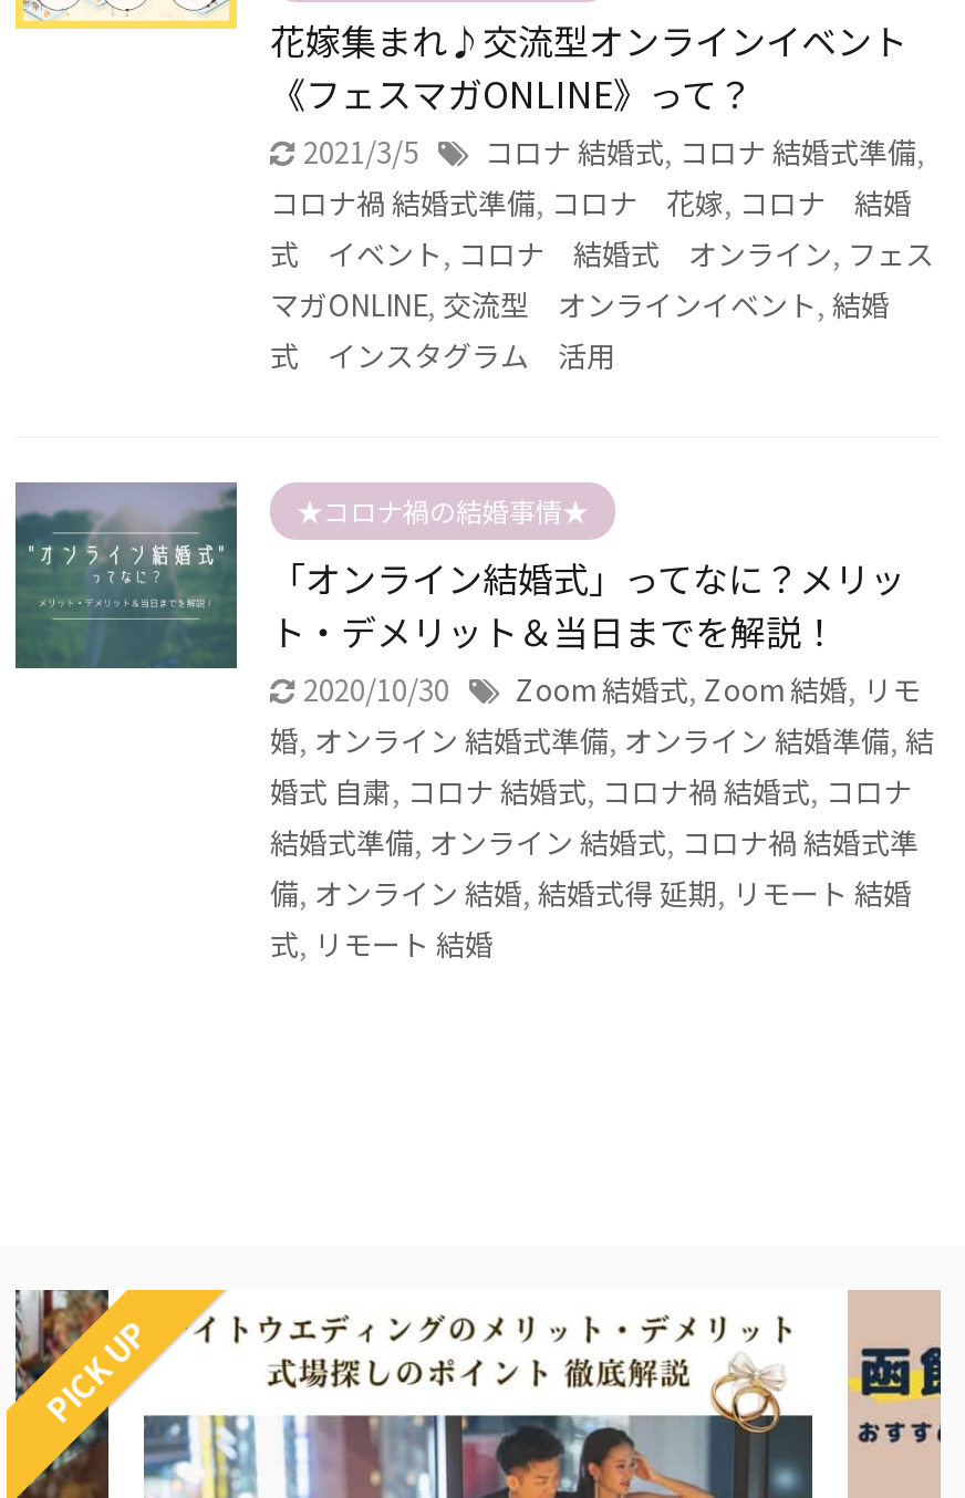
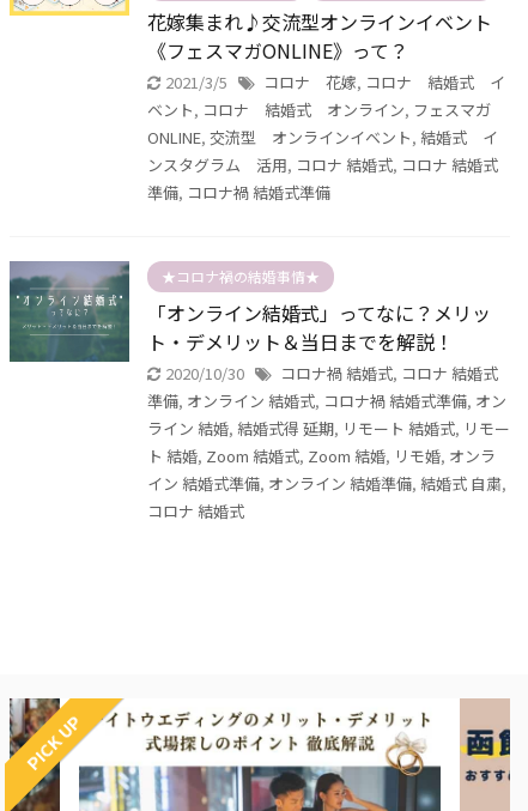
- コロナ 結婚式,コロナ 結婚式準備,
- コロナ禍 結婚式準備,コロナ 花嫁,コロナ 結婚
- 式 イベント,コロナ 結婚式 オンライン,フェス
- マガONLINE,交流型 オンラインイベント,結婚
- 式 インスタグラム 活用
+ コロナ 花嫁,コロナ 結婚式 イ
+ ベント,コロナ 結婚式 オンライン,フェスマガ
+ ONLINE,交流型 オンラインイベント,結婚式 イ
+ ンスタグラム 活用,コロナ 結婚式,コロナ 結婚式
+ 準備,コロナ禍 結婚式準備

- Zoom 結婚式, Zoom 結婚,リモ
- 婚,オンライン 結婚式準備,オンライン 結婚準備,結
- 婚式 自粛,コロナ 結婚式,コロナ禍 結婚式,コロナ
- 結婚式準備,オンライン 結婚式,コロナ禍 結婚式準
- 備,オンライン 結婚,結婚式得 延期,リモート 結婚
- 式,リモート 結婚
+ コロナ禍 結婚式,コロナ 結婚式
+ 準備,オンライン 結婚式,コロナ禍 結婚式準備,オン
+ ライン 結婚,結婚式得 延期,リモート 結婚式,リモー
+ ト 結婚, Zoom 結婚式, Zoom 結婚,リモ婚,オンラ
+ イン 結婚式準備,オンライン 結婚準備,結婚式 自粛,
+ コロナ 結婚式
